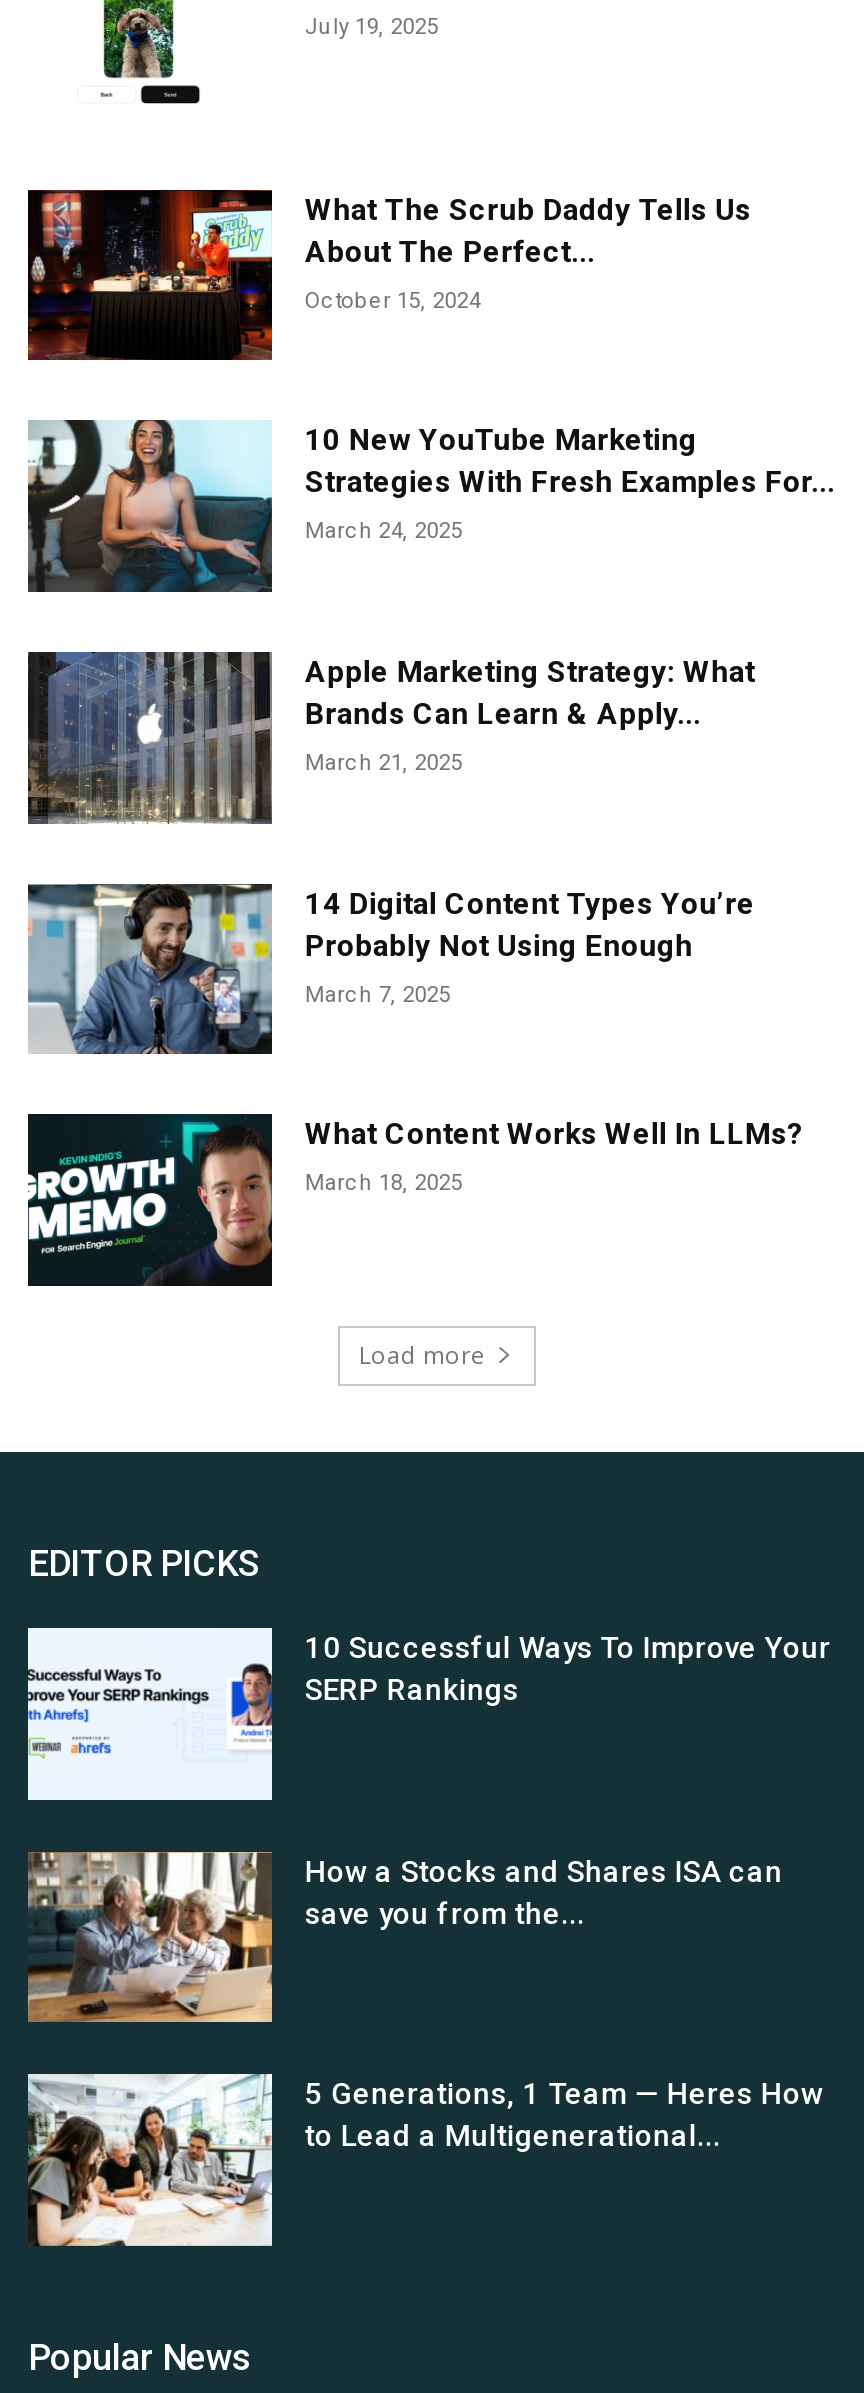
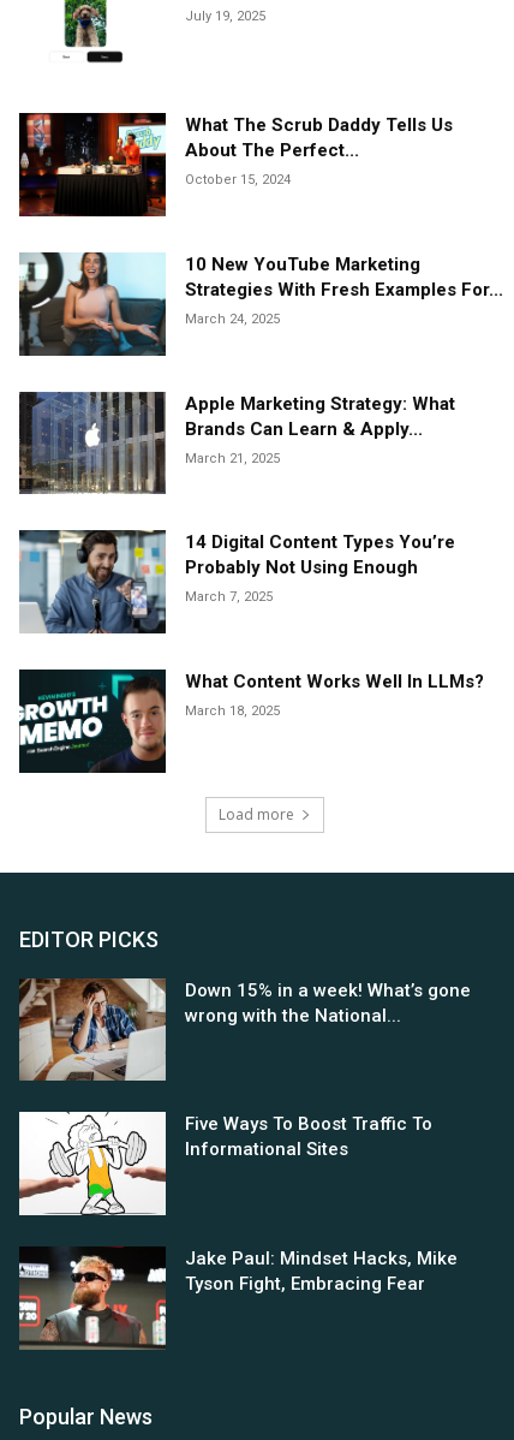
- [image]
- 10 Successful Ways To Improve Your
- SERP Rankings
+ [image]
+ Down 15% in a week! What’s gone
+ wrong with the National...

- [image]
- How a Stocks and Shares ISA can
- save you from the...
+ [image]
+ Five Ways To Boost Traffic To
+ Informational Sites

- [image]
- 5 Generations, 1 Team — Heres How
- to Lead a Multigenerational...
+ [image]
+ Jake Paul: Mindset Hacks, Mike
+ Tyson Fight, Embracing Fear
